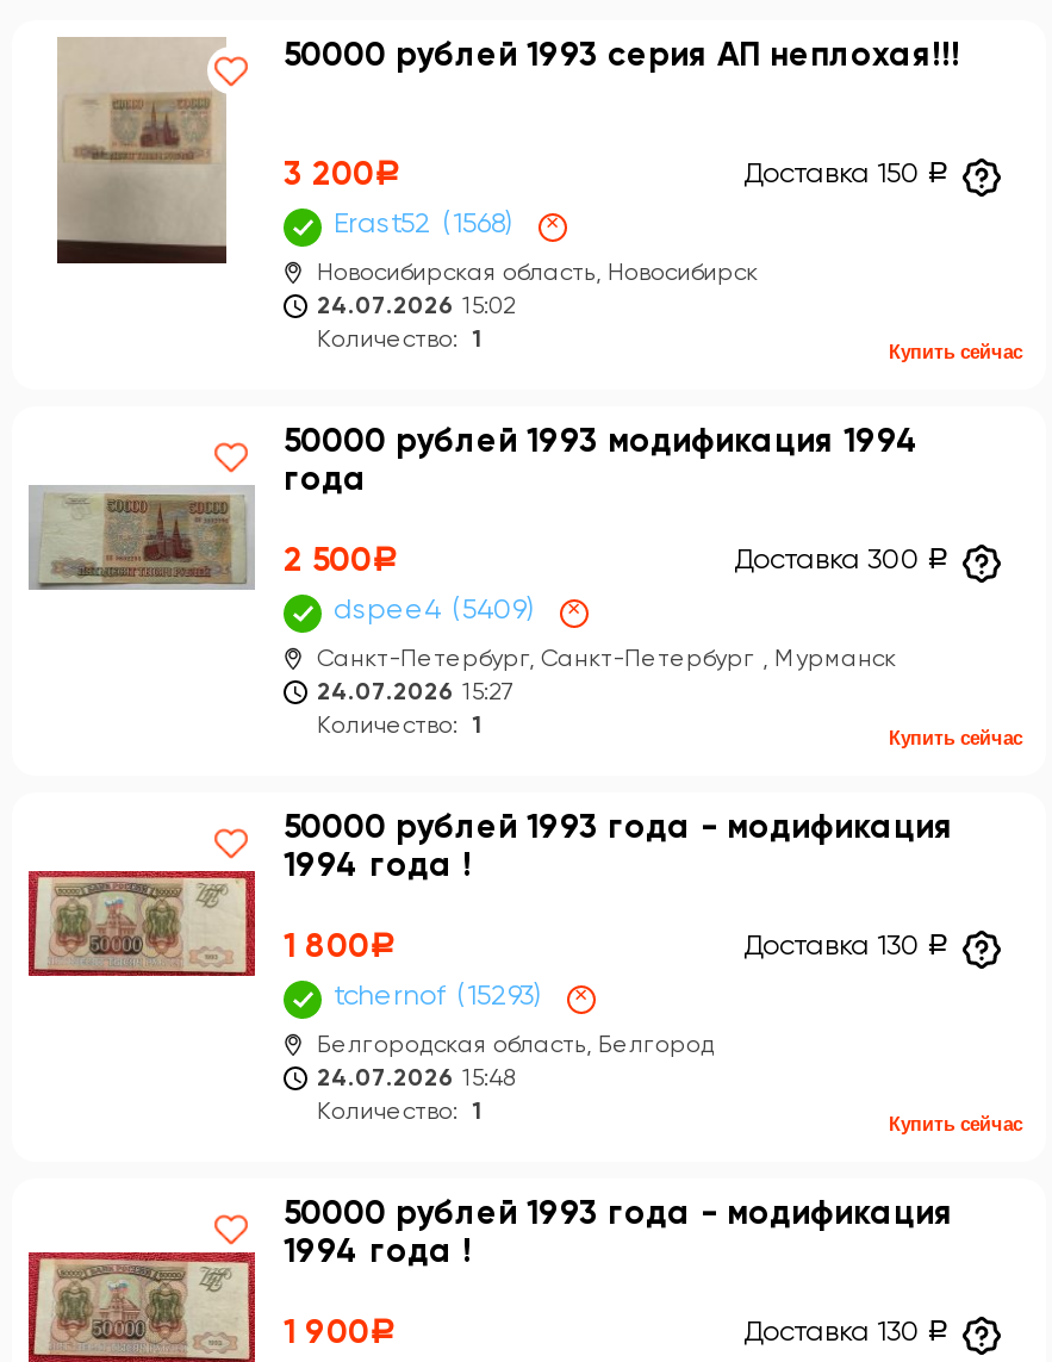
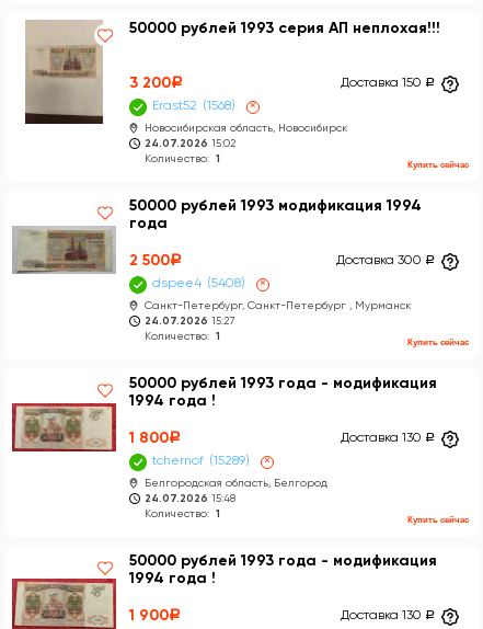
- 5409
+ 5408

- 15293
+ 15289
